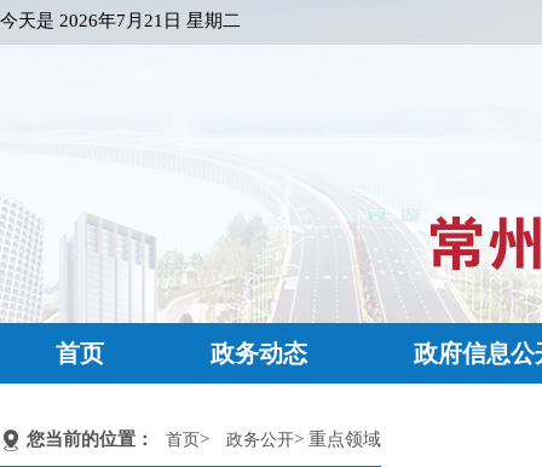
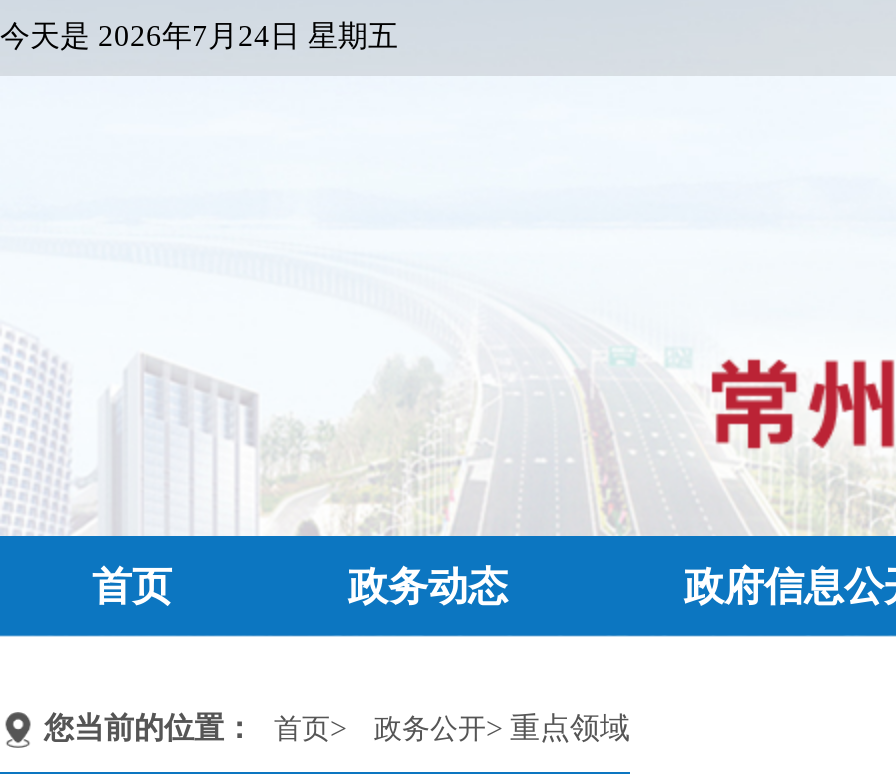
- 今天是2026年7月21日 星期二
+ 今天是2026年7月24日 星期五
